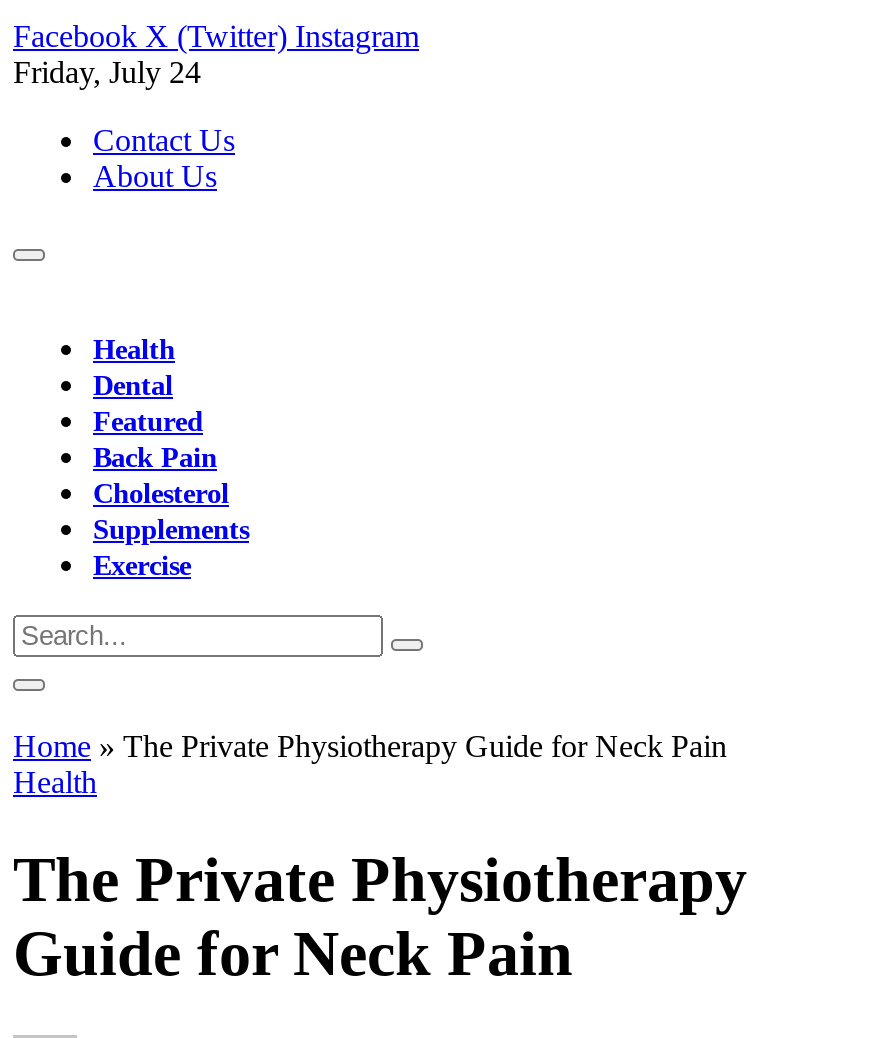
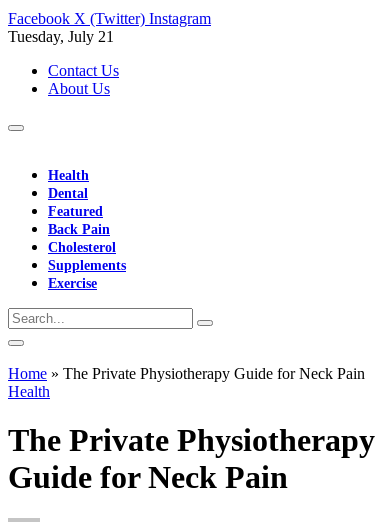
- Friday, July 24
+ Tuesday, July 21
